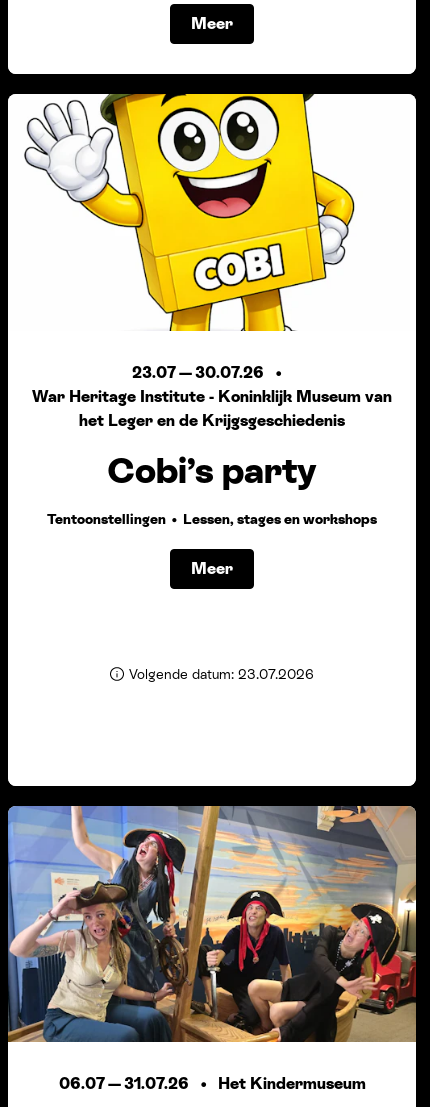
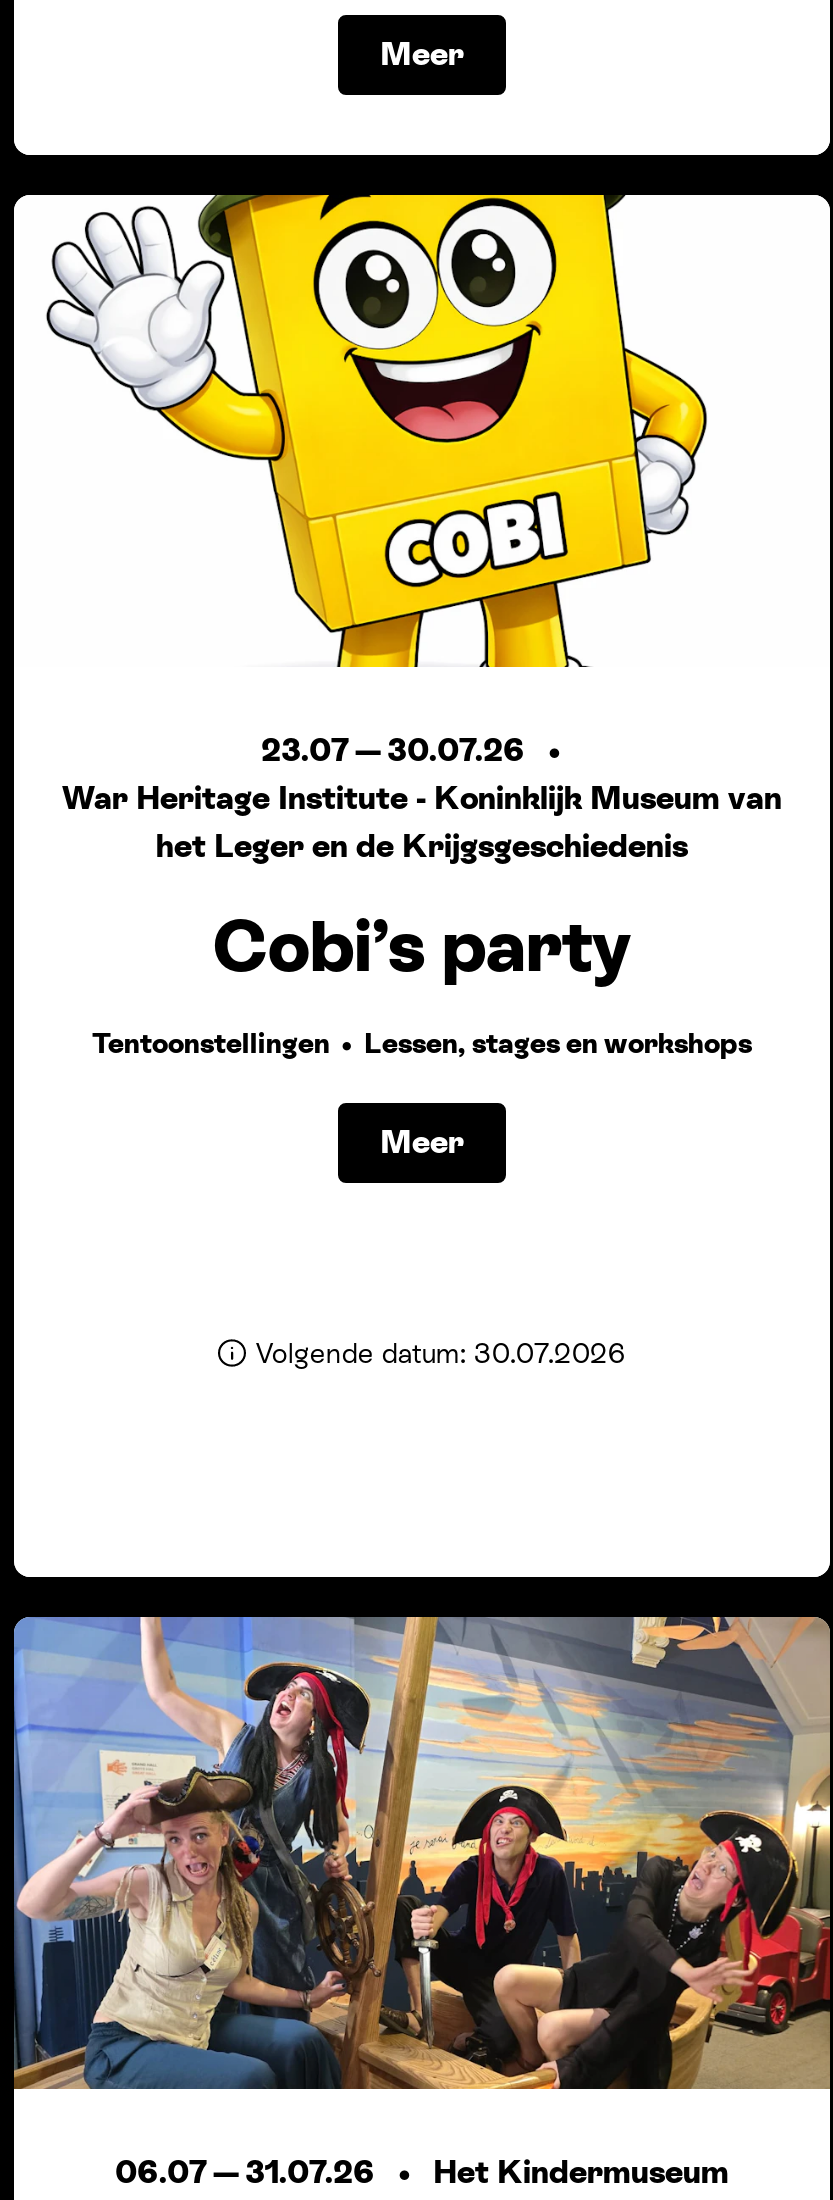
- Volgende datum: 23.07.2026
+ Volgende datum: 30.07.2026
